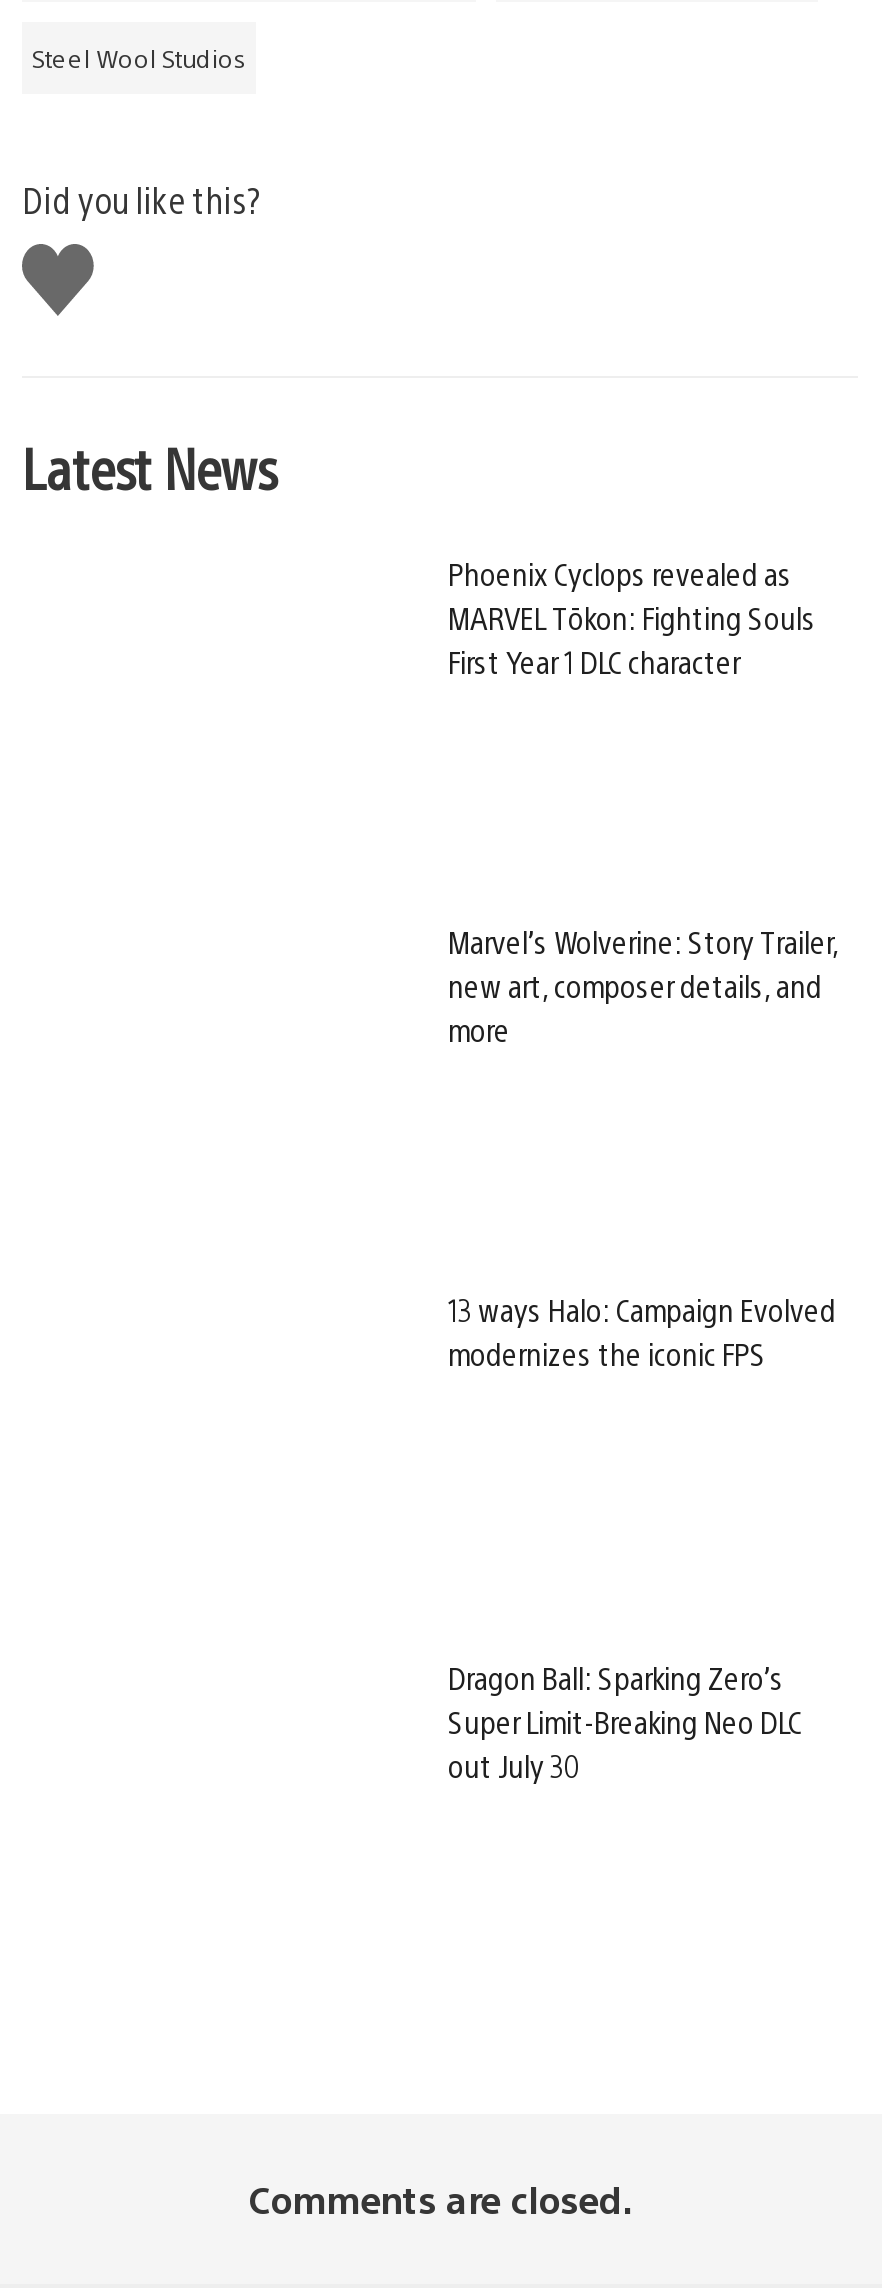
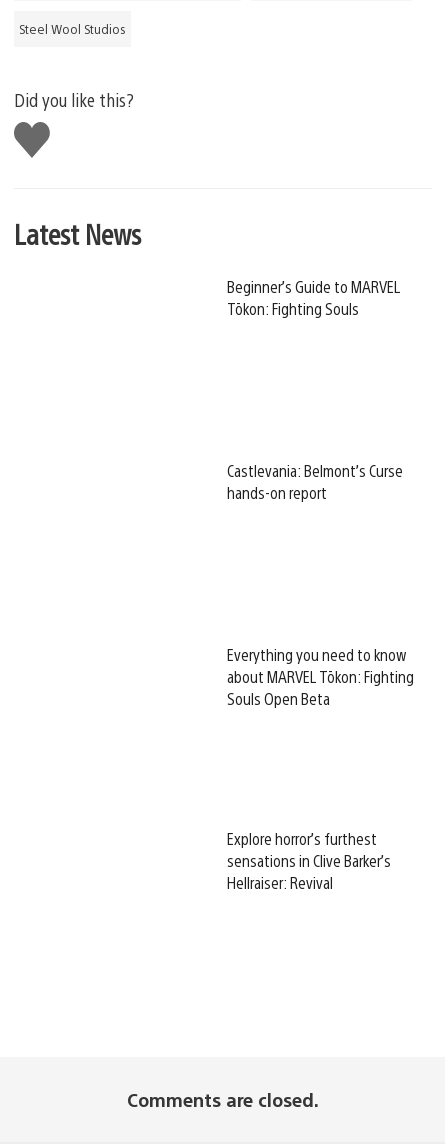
- Phoenix Cyclops revealed as
- MARVEL Tōkon: Fighting Souls
- First Year 1 DLC character
+ Beginner’s Guide to MARVEL
+ Tōkon: Fighting Souls

- Marvel’s Wolverine: Story Trailer,
- new art, composer details, and
- more
+ Castlevania: Belmont’s Curse
+ hands-on report

- 13 ways Halo: Campaign Evolved
- modernizes the iconic FPS
+ Everything you need to know
+ about MARVEL Tōkon: Fighting
+ Souls Open Beta

- Dragon Ball: Sparking Zero’s
- Super Limit-Breaking Neo DLC
- out July 30
+ Explore horror’s furthest
+ sensations in Clive Barker’s
+ Hellraiser: Revival
